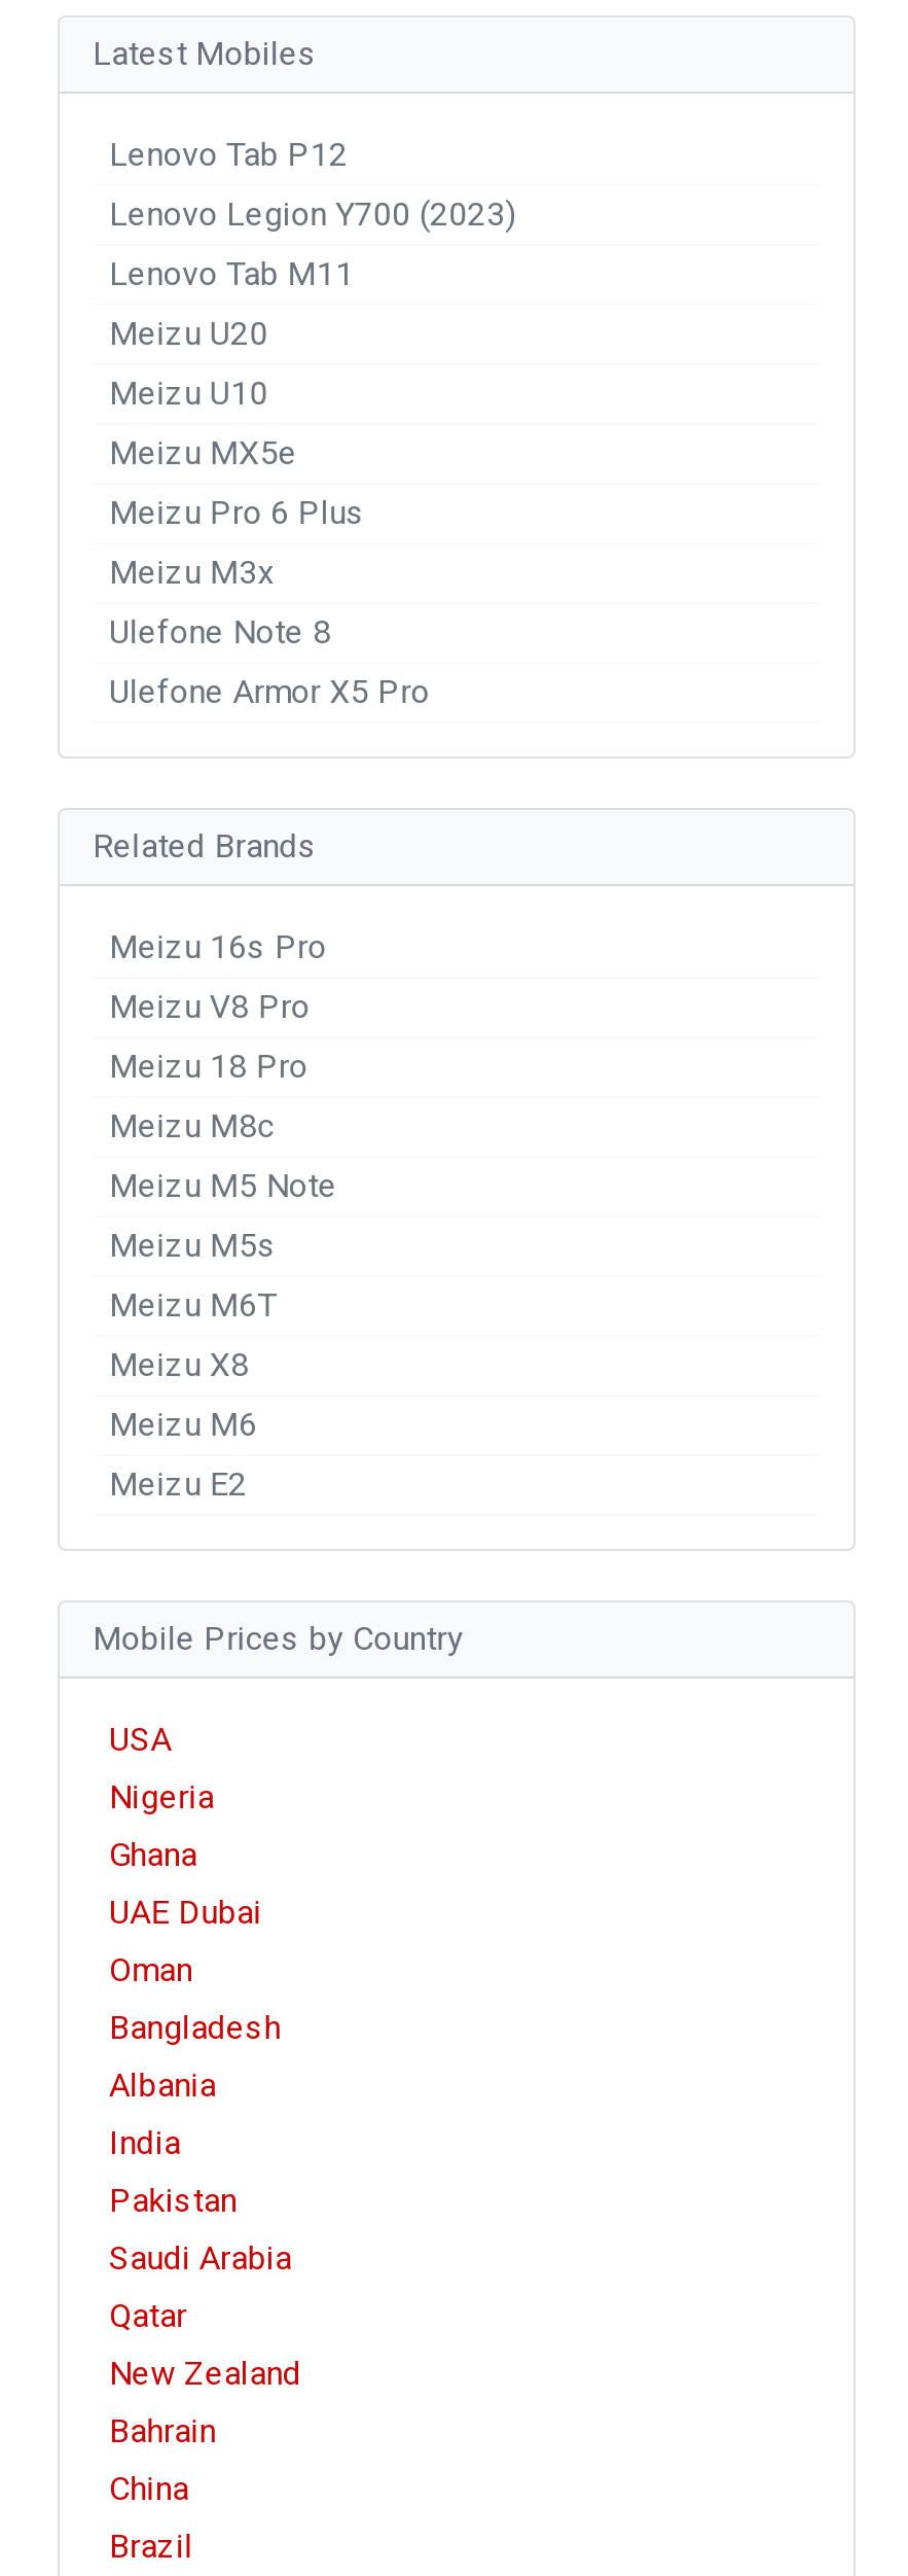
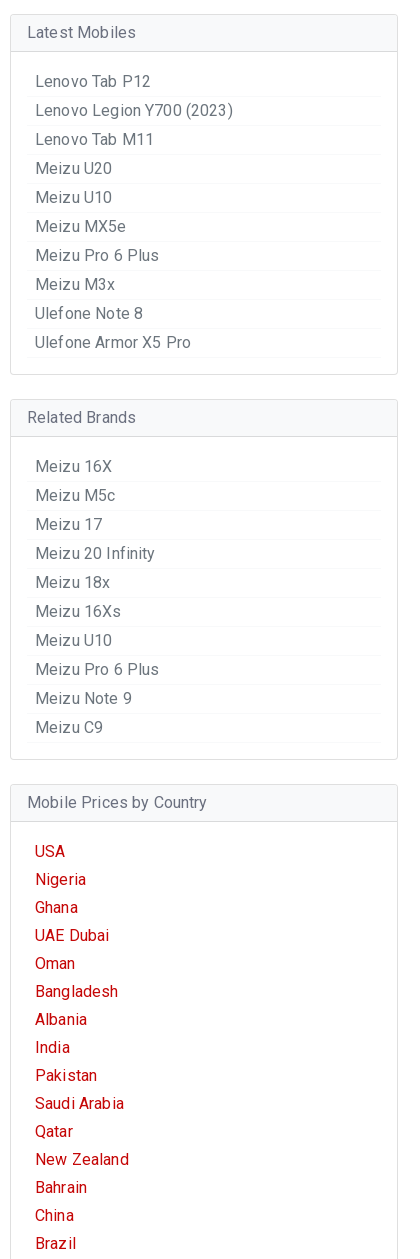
- Meizu 16s Pro
+ Meizu 16X

- Meizu V8 Pro
+ Meizu M5c

- Meizu 18 Pro
+ Meizu 17

- Meizu M8c
+ Meizu 20 Infinity

- Meizu M5 Note
+ Meizu 18x

- Meizu M5s
+ Meizu 16Xs

- Meizu M6T
+ Meizu U10

- Meizu X8
+ Meizu Pro 6 Plus

- Meizu M6
+ Meizu Note 9

- Meizu E2
+ Meizu C9
